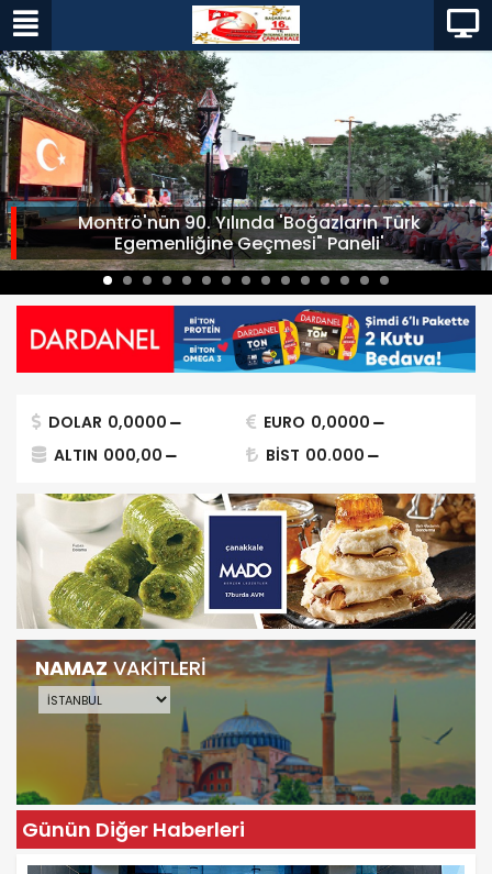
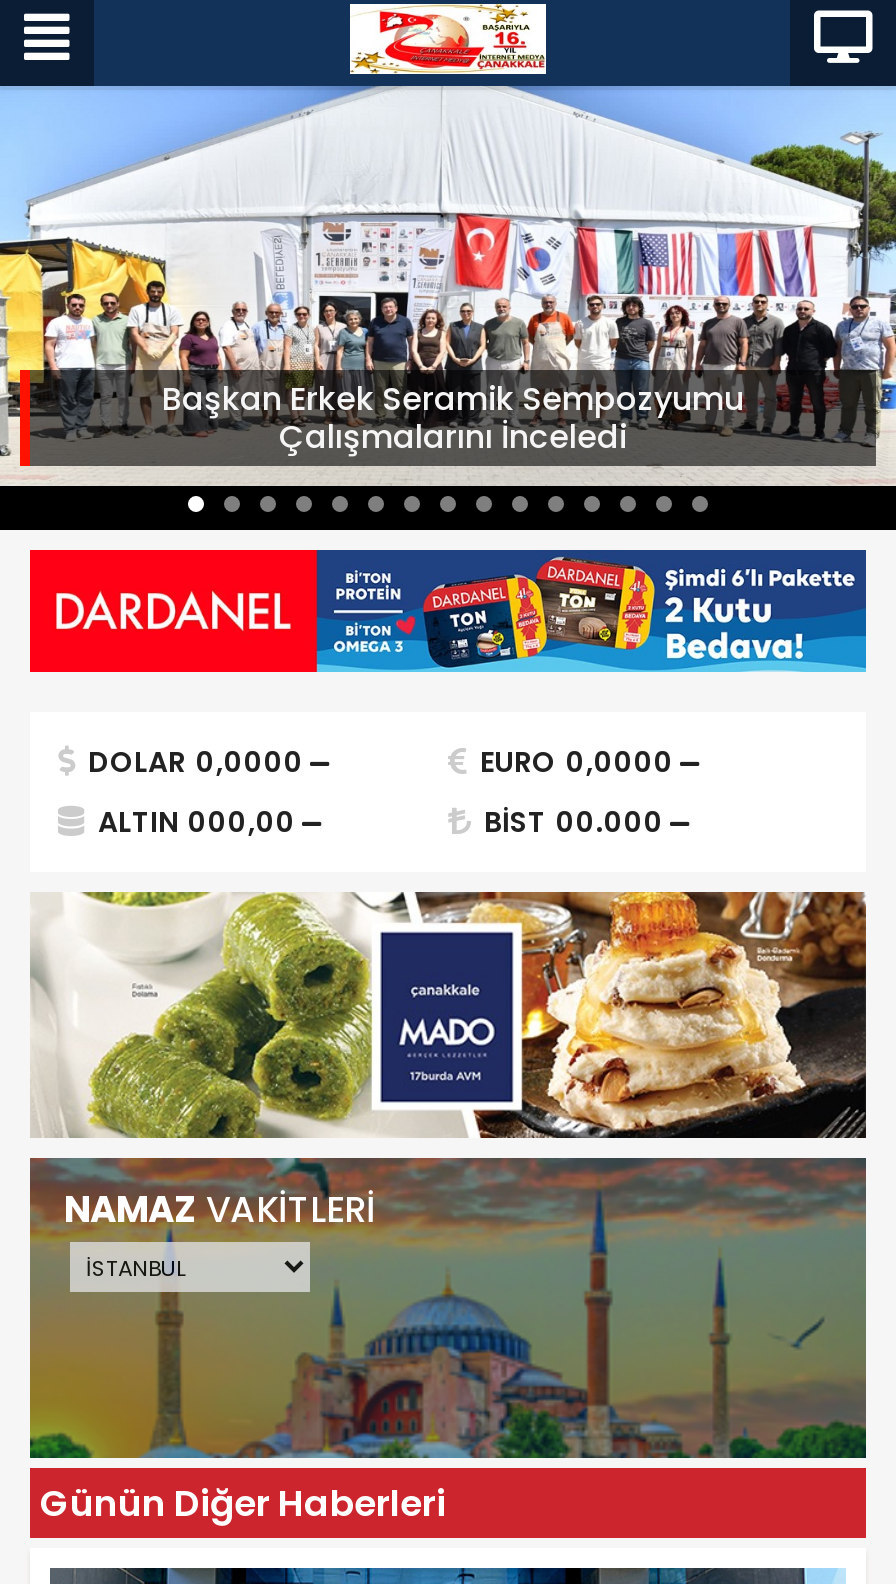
- [image]
- Montrö'nün 90. Yılında 'Boğazların Türk
- Egemenliğine Geçmesi" Paneli'
+ [image]
+ Başkan Erkek Seramik Sempozyumu
+ Çalışmalarını İnceledi
